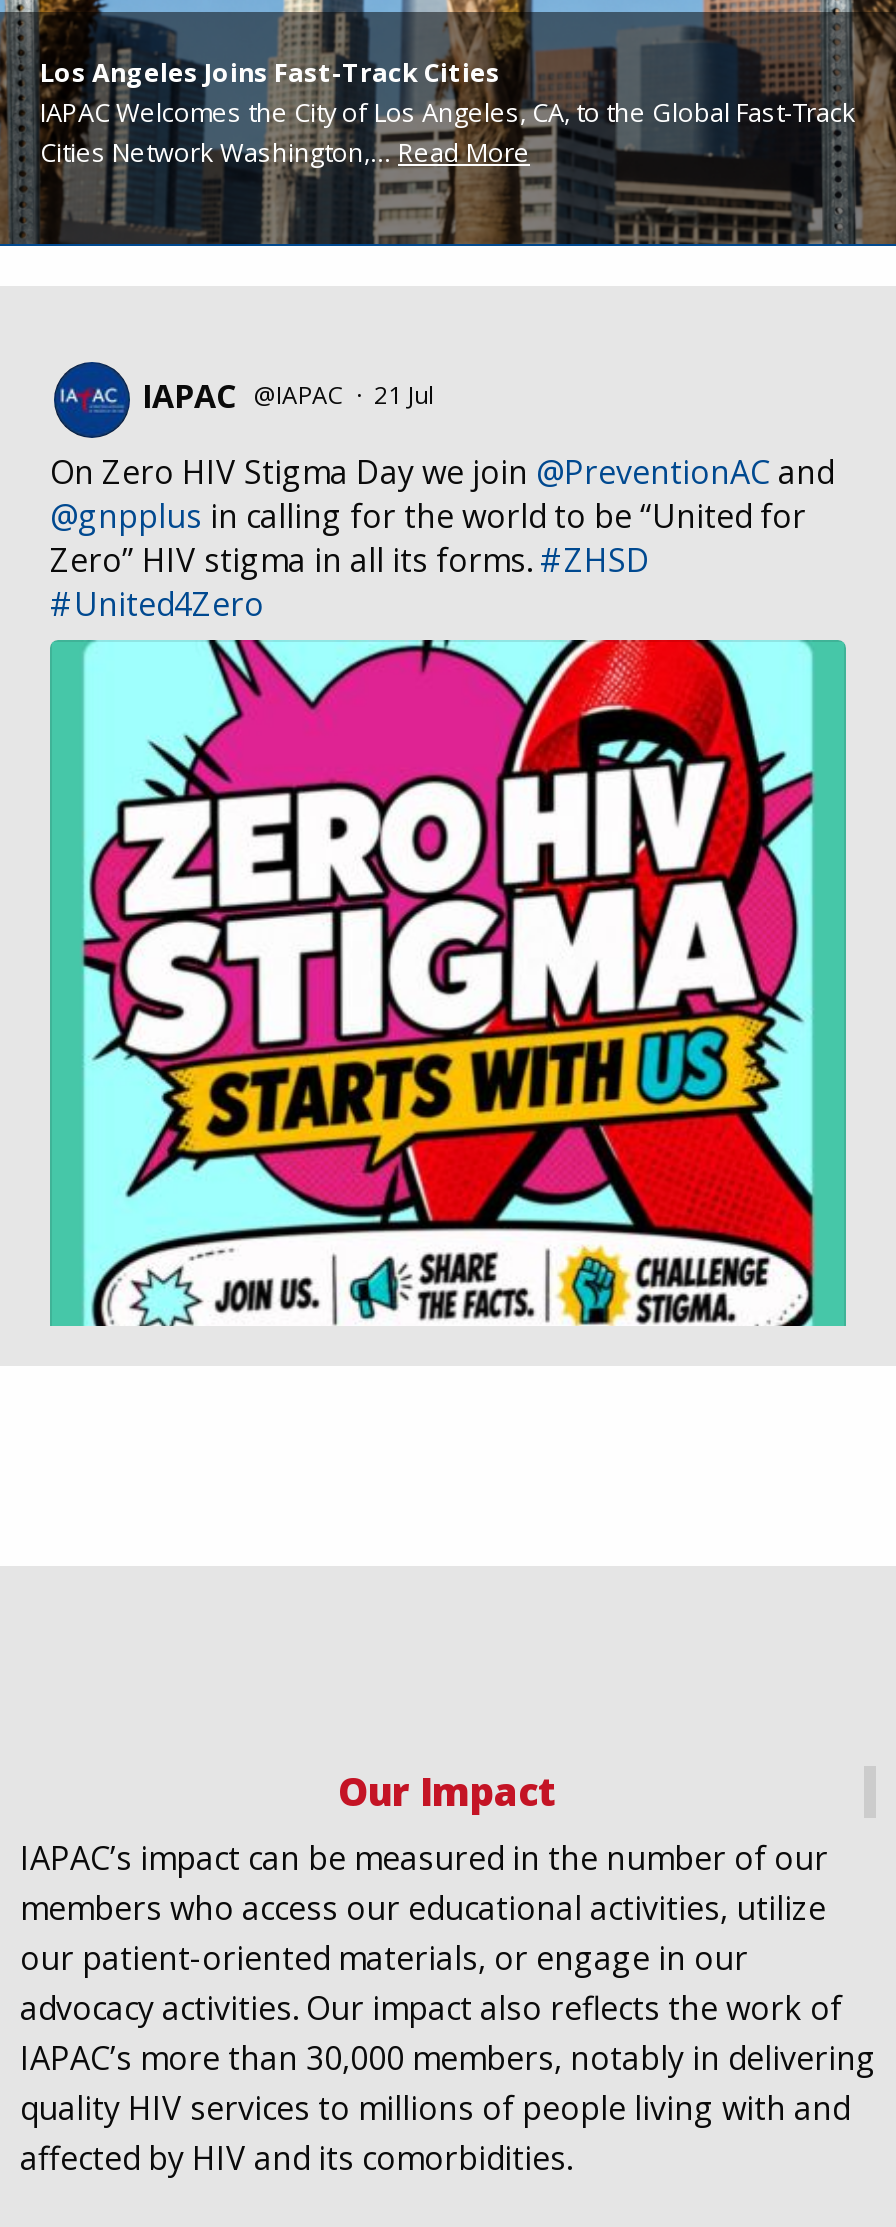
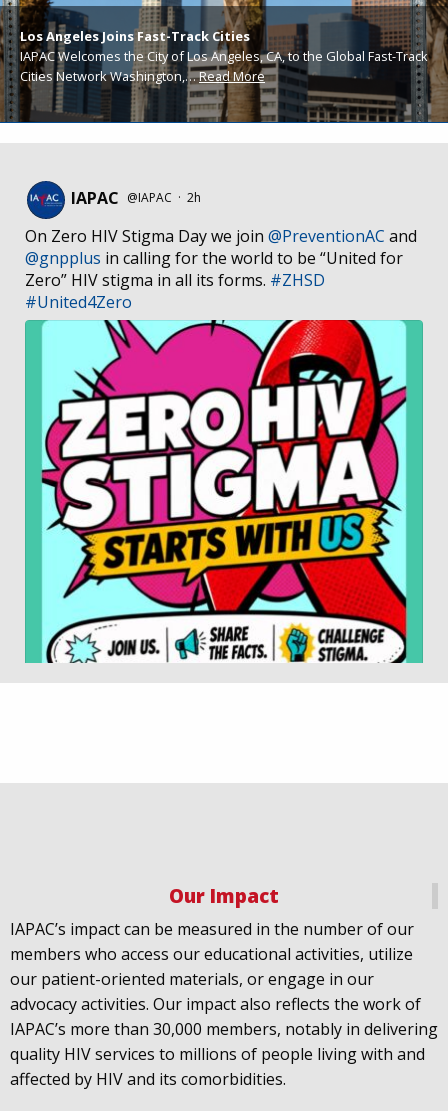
- IAPAC @IAPAC · 21 Jul
+ IAPAC @IAPAC · 2h
